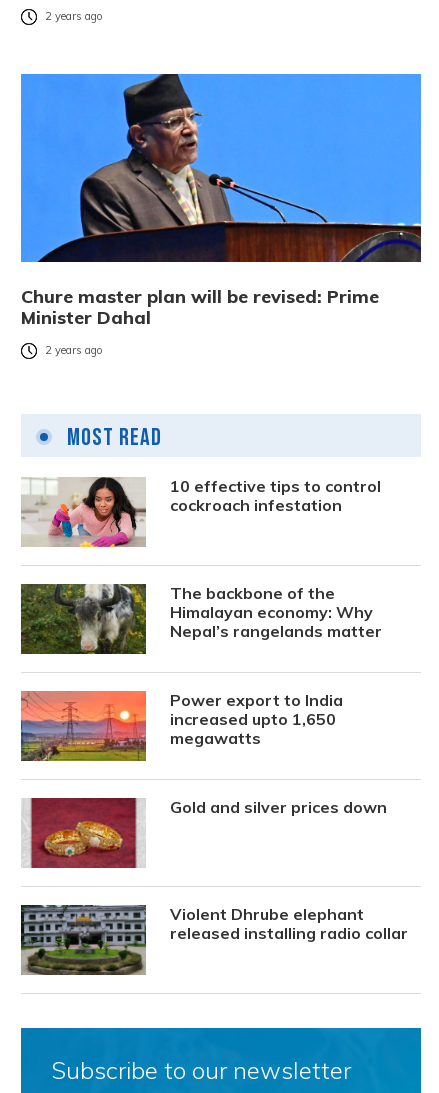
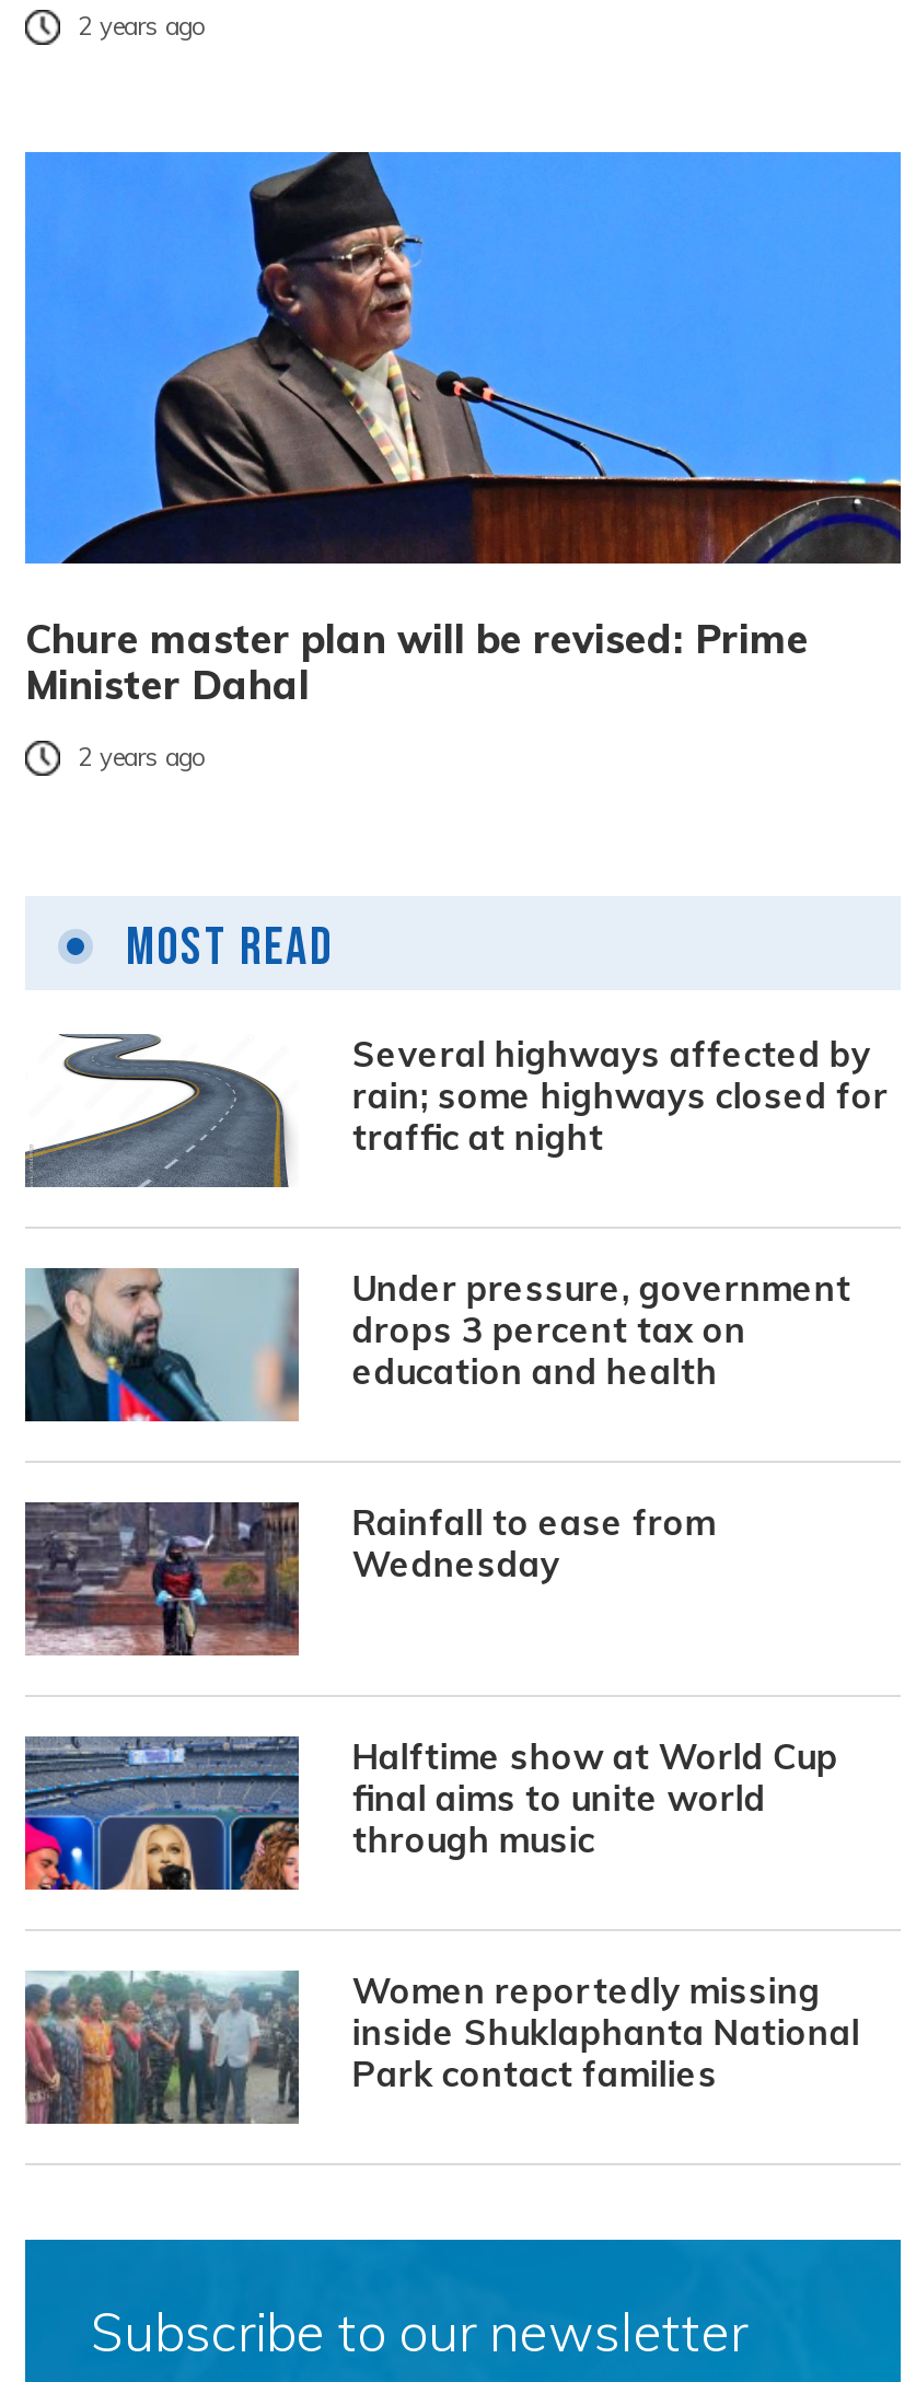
- [image]
- 10 effective tips to control
- cockroach infestation
+ [image]
+ Several highways affected by
+ rain; some highways closed for
+ traffic at night

- [image]
- The backbone of the
- Himalayan economy: Why
- Nepal’s rangelands matter
+ [image]
+ Under pressure, government
+ drops 3 percent tax on
+ education and health

- [image]
- Power export to India
- increased upto 1,650
- megawatts
+ [image]
+ Rainfall to ease from
+ Wednesday

- [image]
- Gold and silver prices down
+ [image]
+ Halftime show at World Cup
+ final aims to unite world
+ through music

- [image]
- Violent Dhrube elephant
- released installing radio collar
+ [image]
+ Women reportedly missing
+ inside Shuklaphanta National
+ Park contact families
